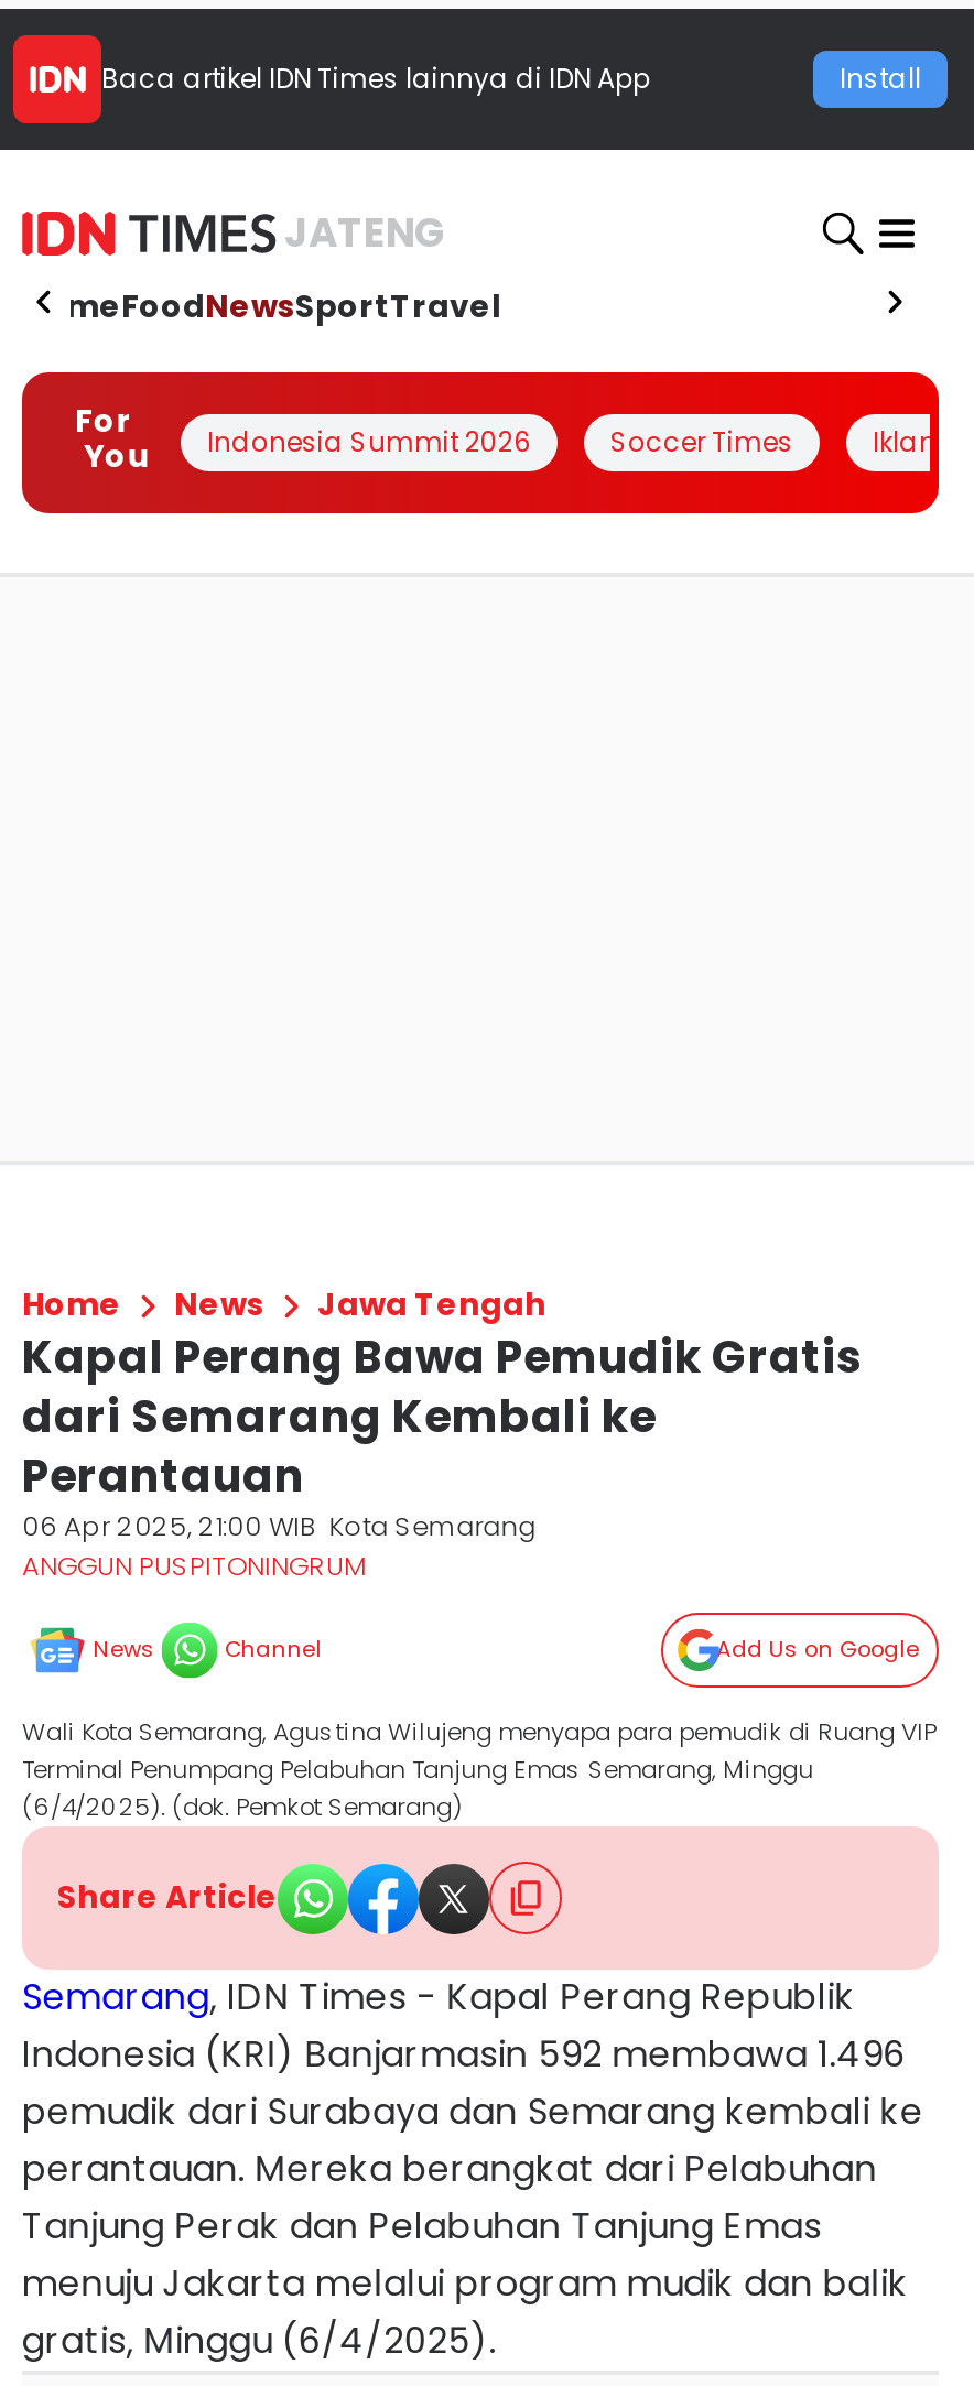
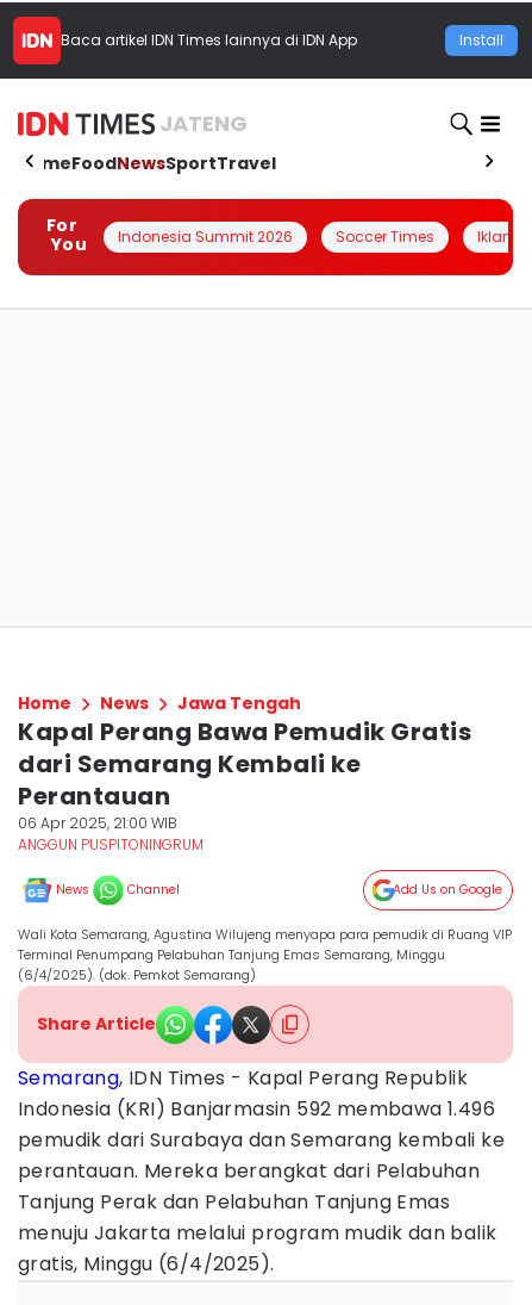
- 06 Apr 2025, 21:00 WIB Kota Semarang
+ 06 Apr 2025, 21:00 WIB
